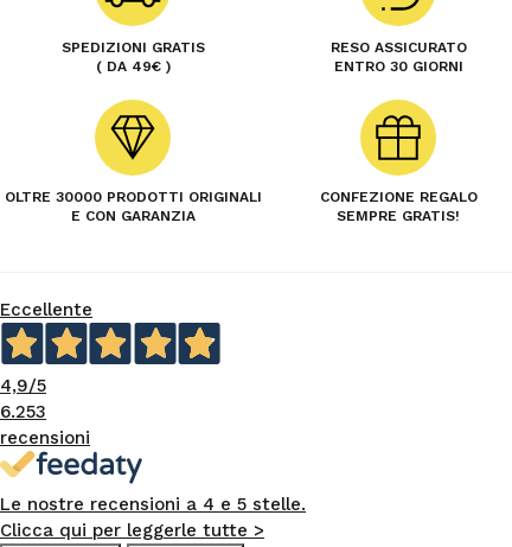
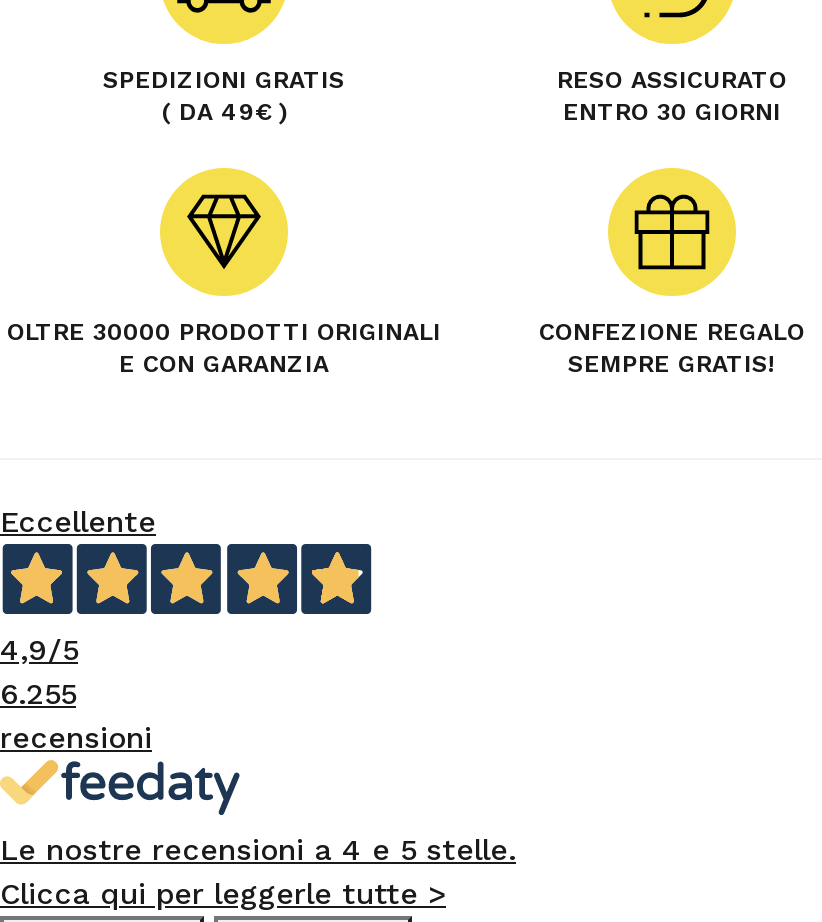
- 6.253
+ 6.255
